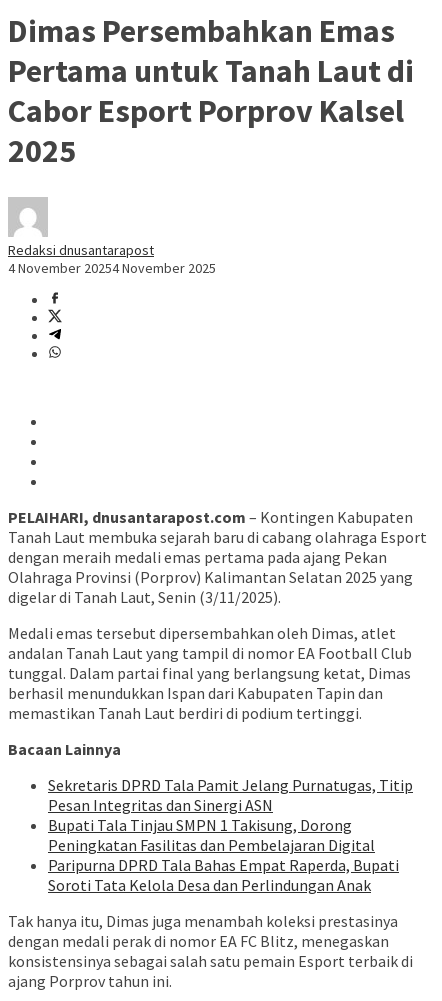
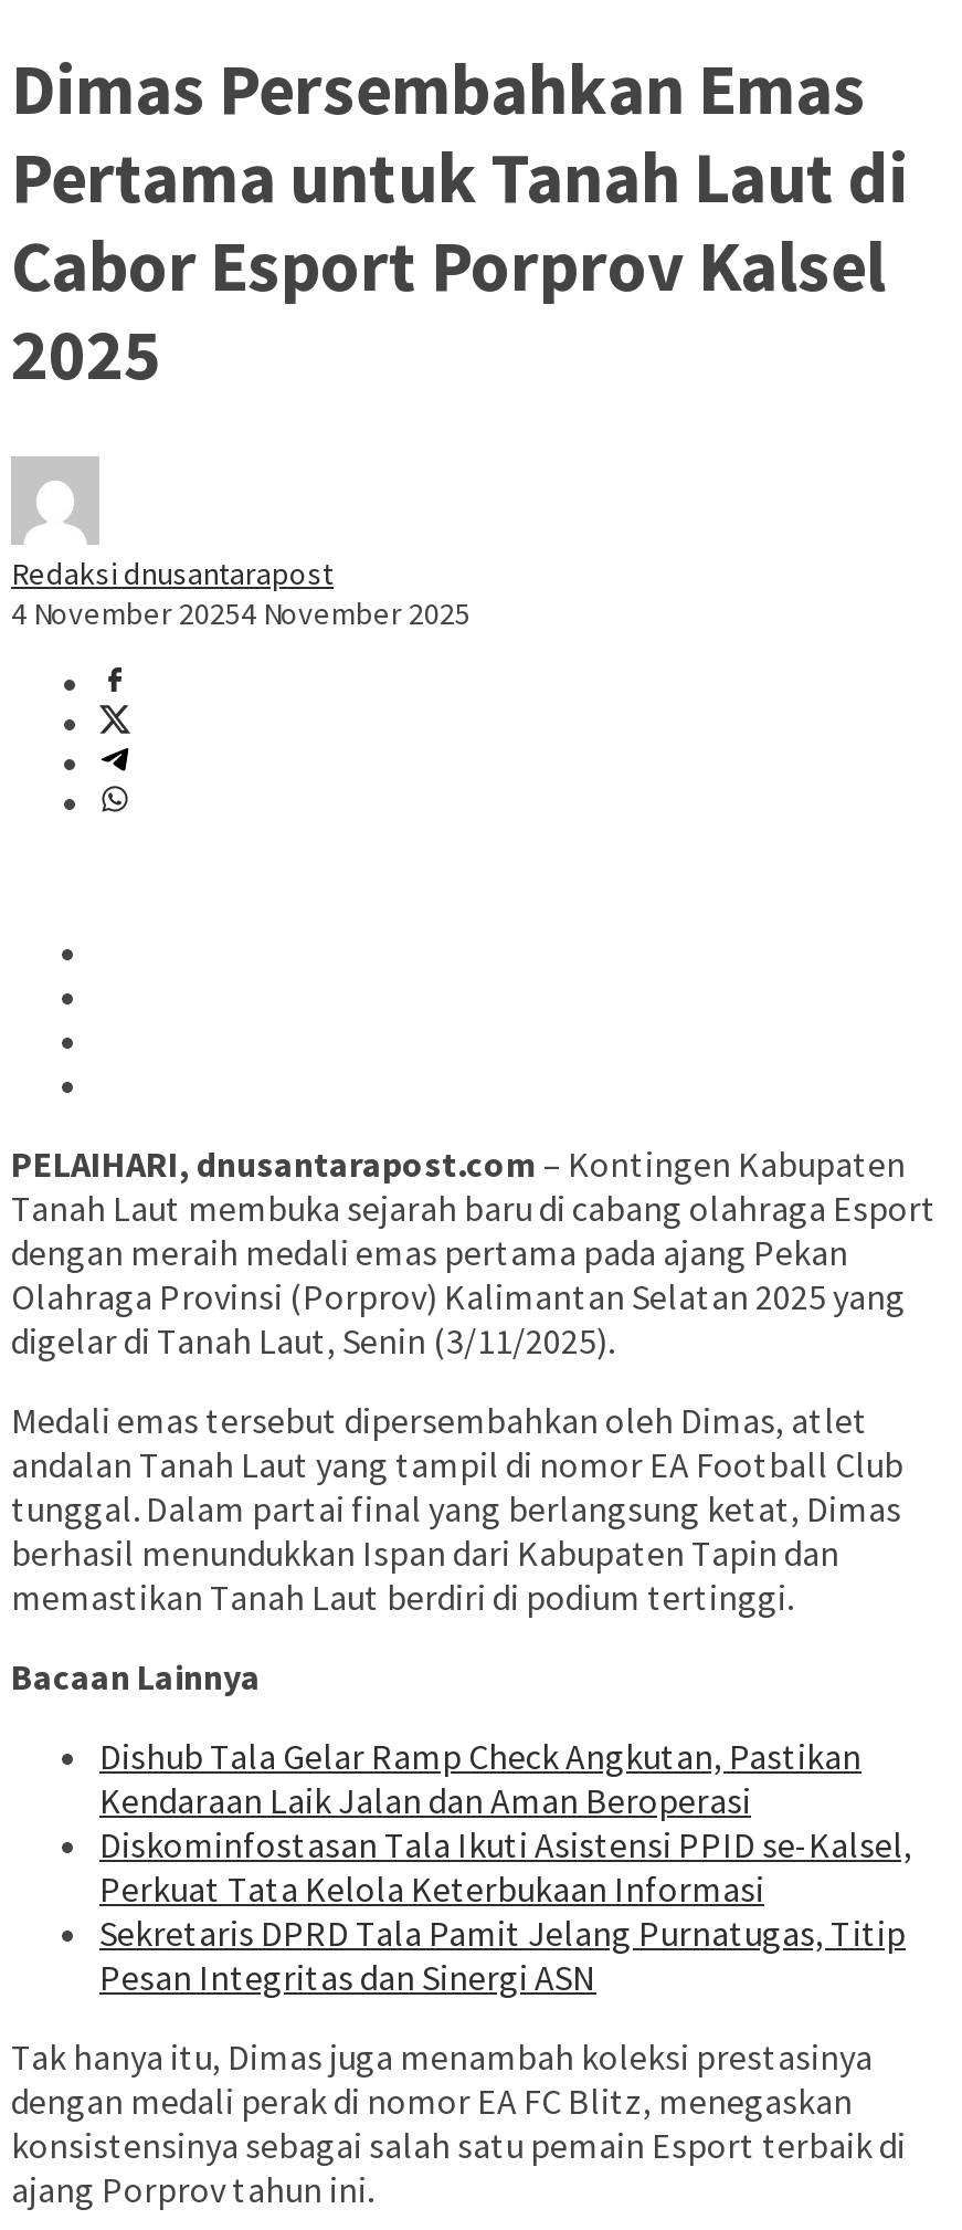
+ Dishub Tala Gelar Ramp Check Angkutan, Pastikan
+ Kendaraan Laik Jalan dan Aman Beroperasi
+ Diskominfostasan Tala Ikuti Asistensi PPID se-Kalsel,
+ Perkuat Tata Kelola Keterbukaan Informasi

moved down: Sekretaris DPRD Tala Pamit Jelang Purnatugas, Titip | Pesan Integritas dan Sinergi ASN

- Bupati Tala Tinjau SMPN 1 Takisung, Dorong
- Peningkatan Fasilitas dan Pembelajaran Digital
- Paripurna DPRD Tala Bahas Empat Raperda, Bupati
- Soroti Tata Kelola Desa dan Perlindungan Anak
